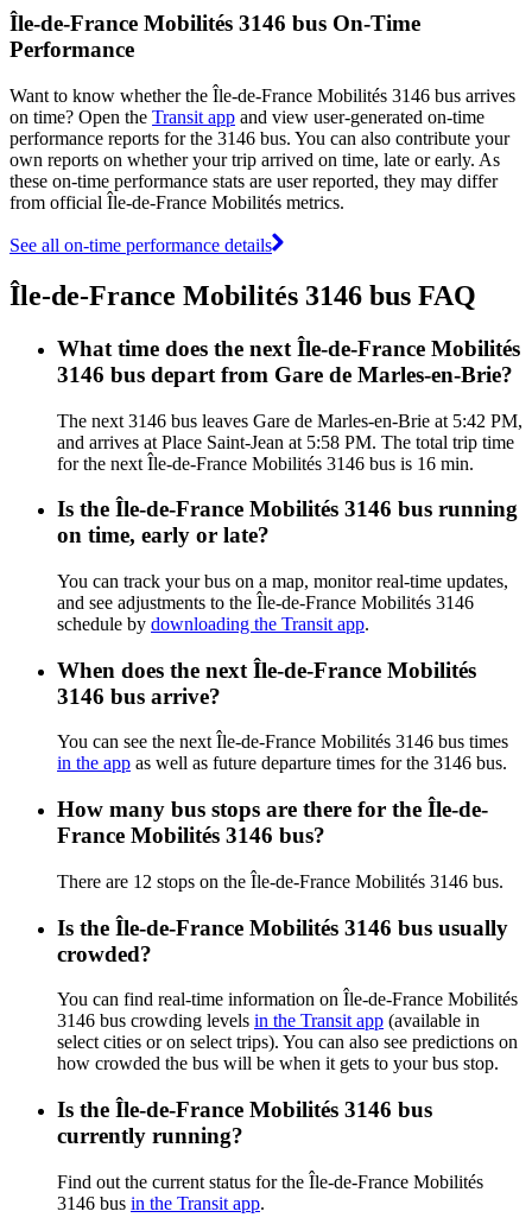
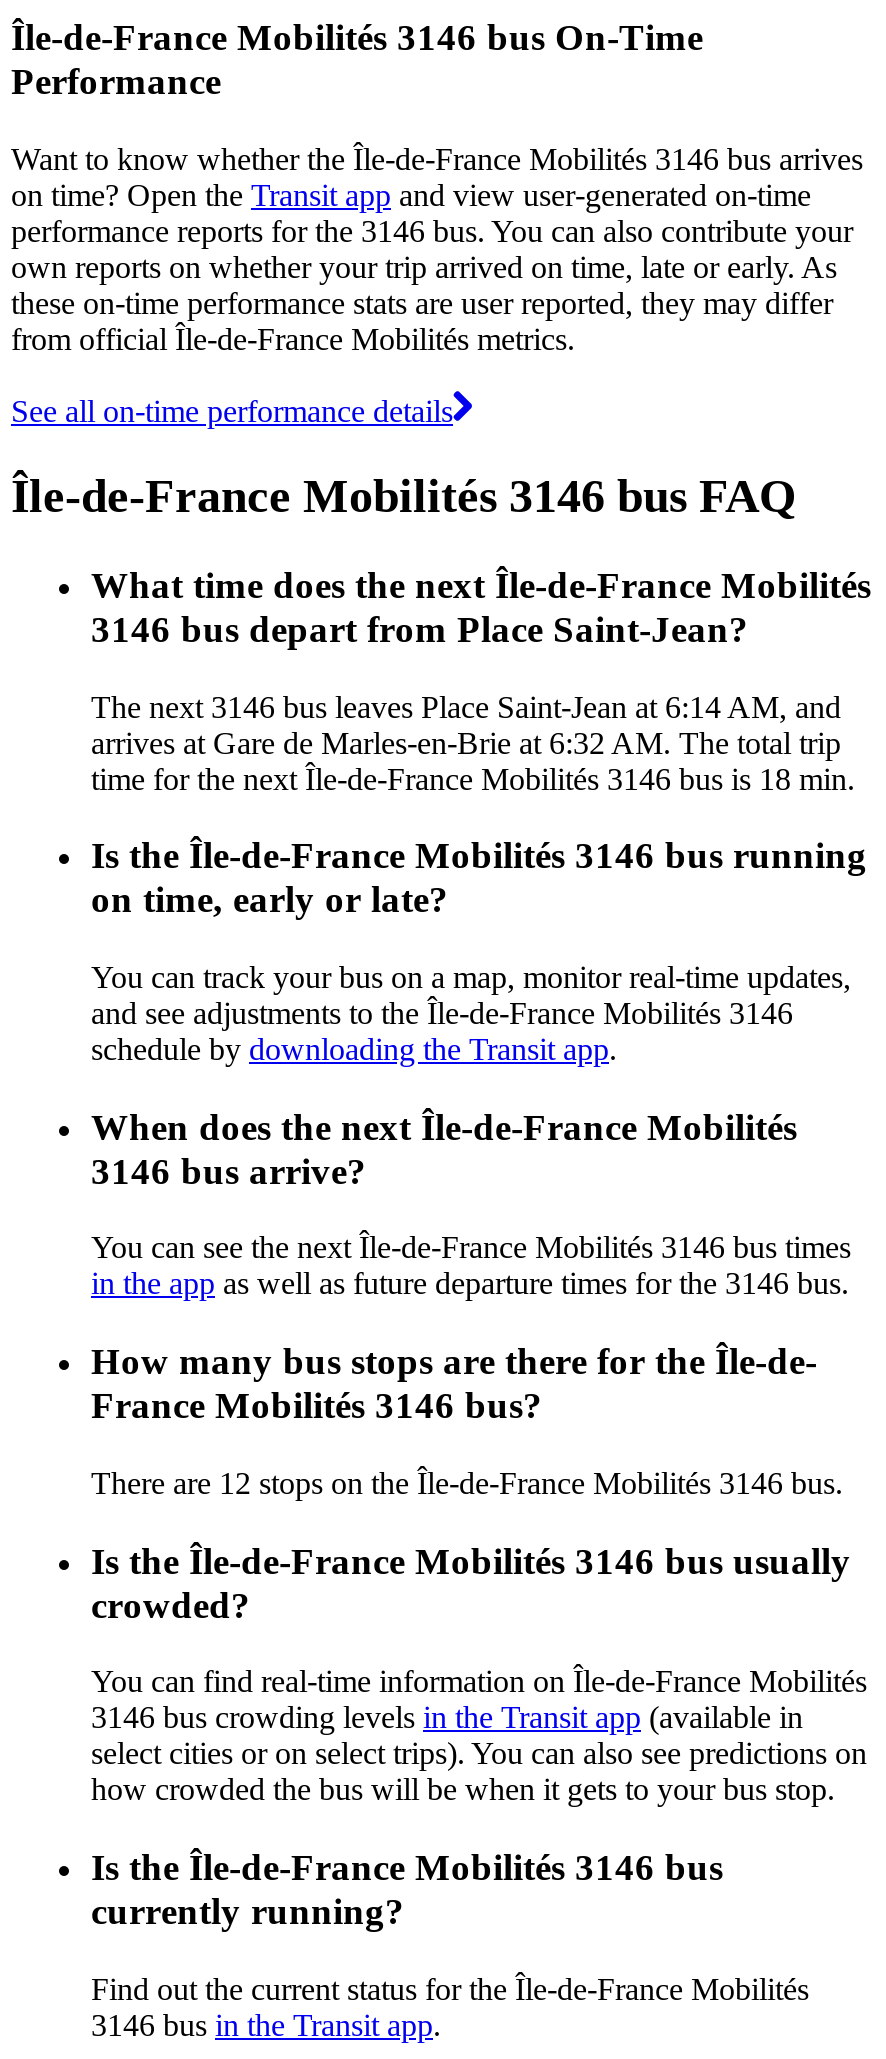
- 3146 bus depart from Gare de Marles-en-Brie?
+ 3146 bus depart from Place Saint-Jean?

- The next 3146 bus leaves Gare de Marles-en-Brie at 5:42 PM,
- and arrives at Place Saint-Jean at 5:58 PM. The total trip time
- for the next Île-de-France Mobilités 3146 bus is 16 min.
+ The next 3146 bus leaves Place Saint-Jean at 6:14 AM, and
+ arrives at Gare de Marles-en-Brie at 6:32 AM. The total trip
+ time for the next Île-de-France Mobilités 3146 bus is 18 min.
